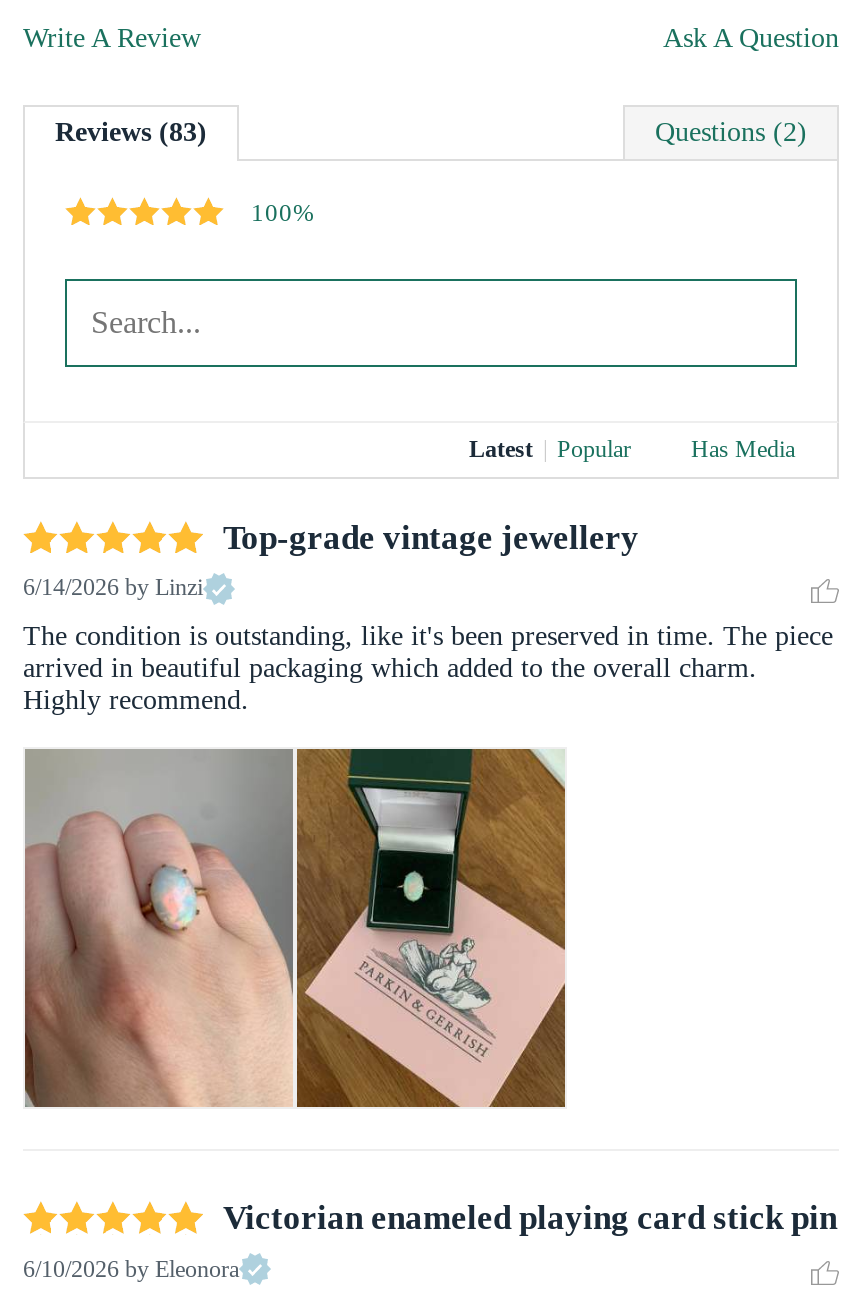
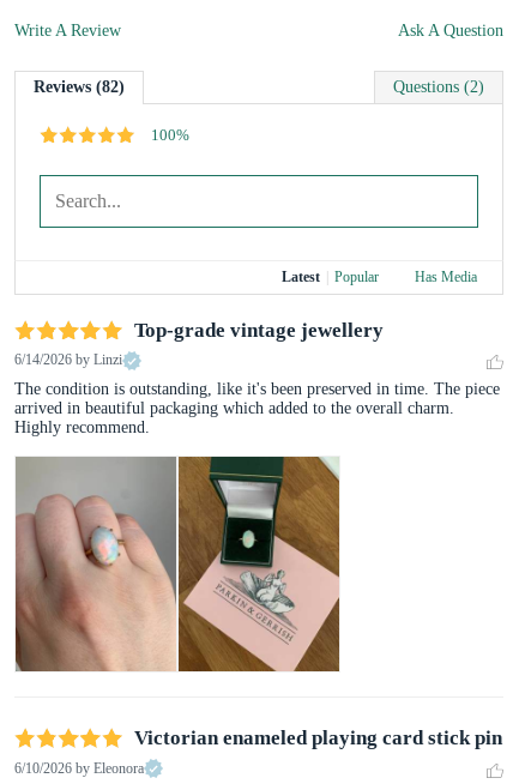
- Reviews (83)
+ Reviews (82)
